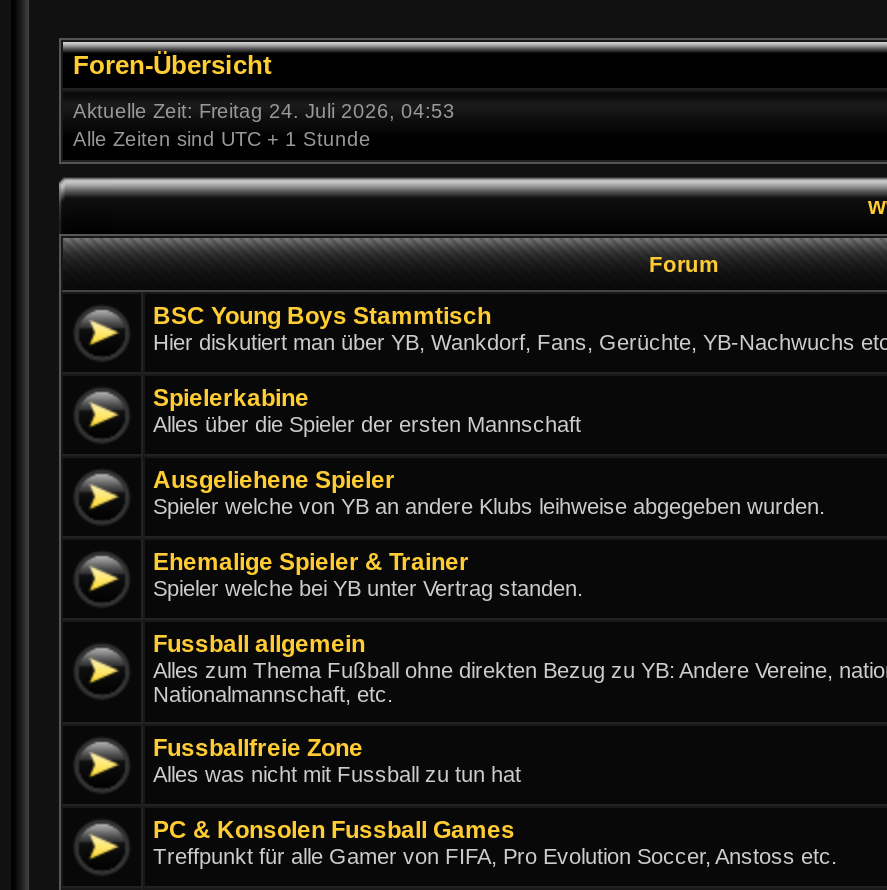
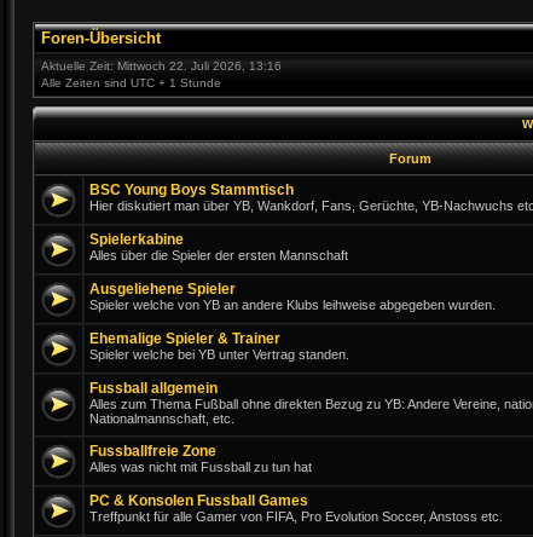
- Aktuelle Zeit: Freitag 24. Juli 2026, 04:53
+ Aktuelle Zeit: Mittwoch 22. Juli 2026, 13:16
